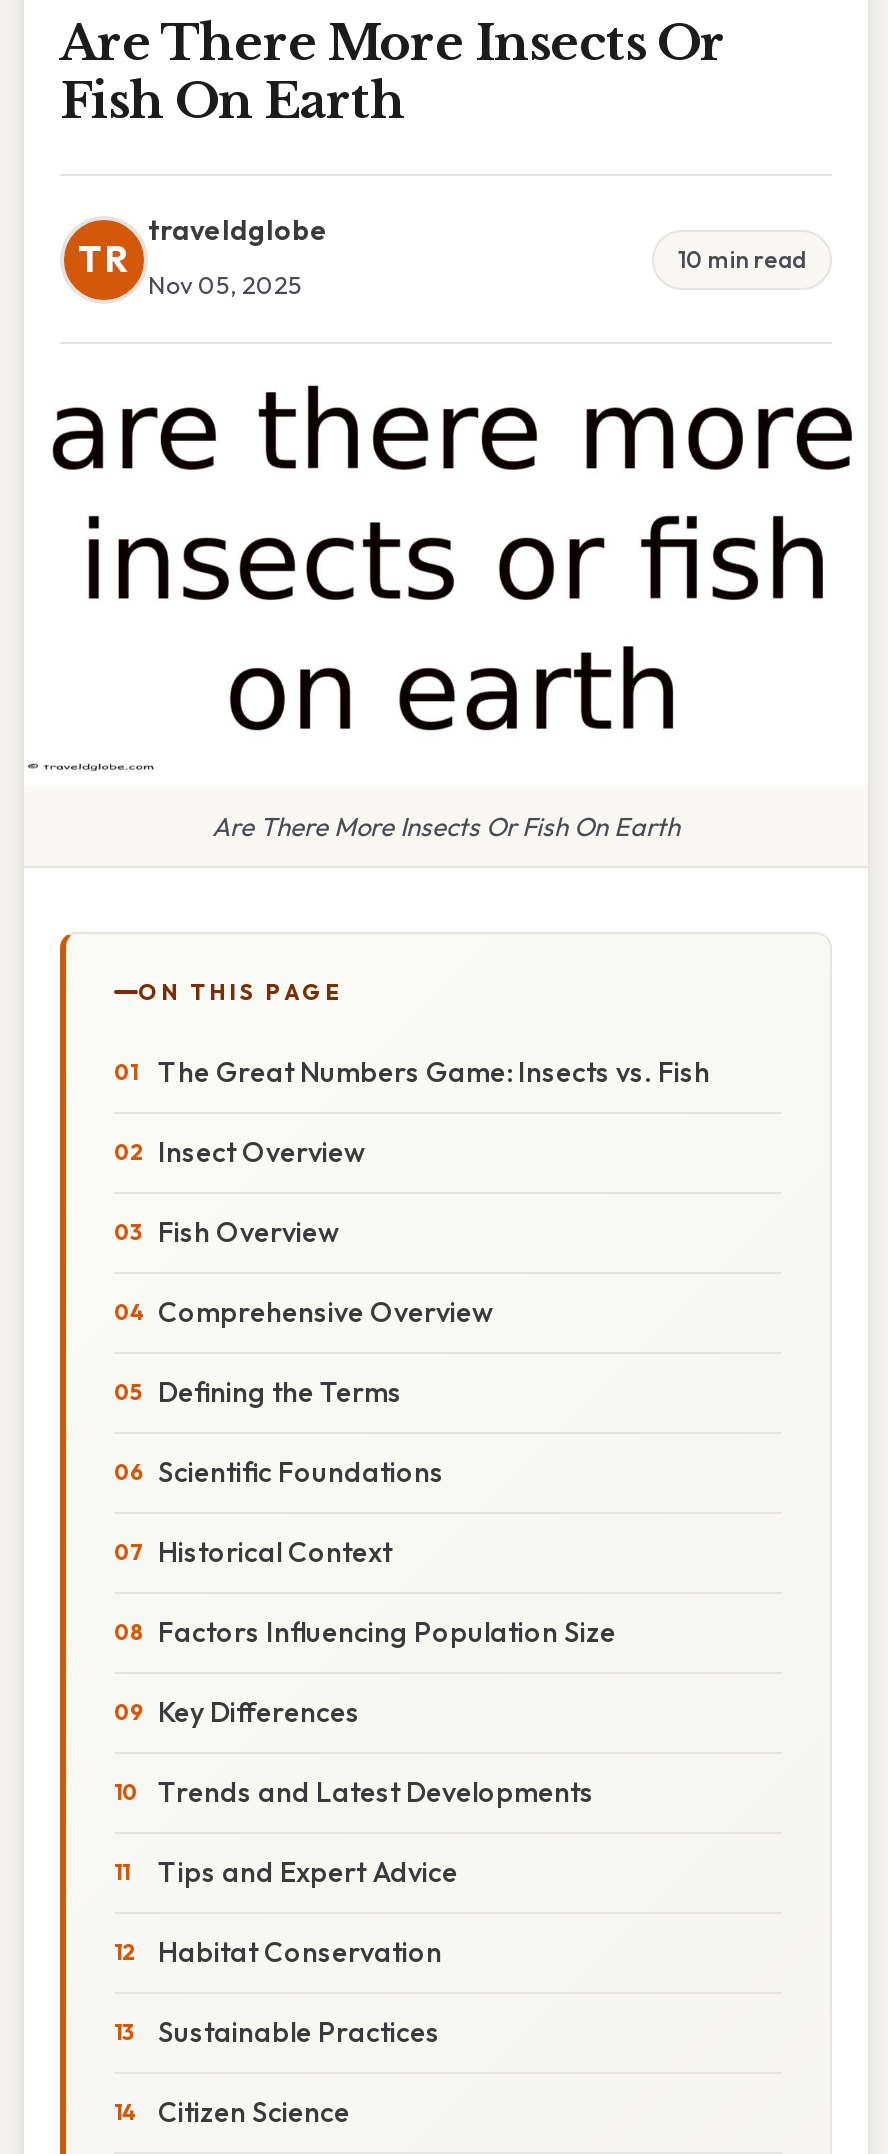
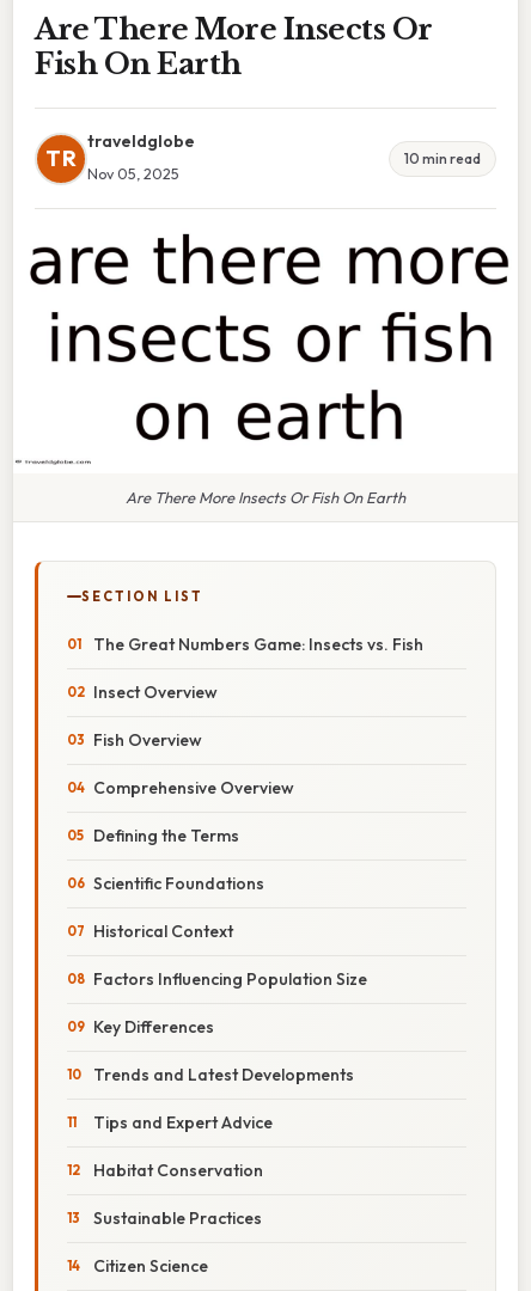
- ON THIS PAGE
+ SECTION LIST
